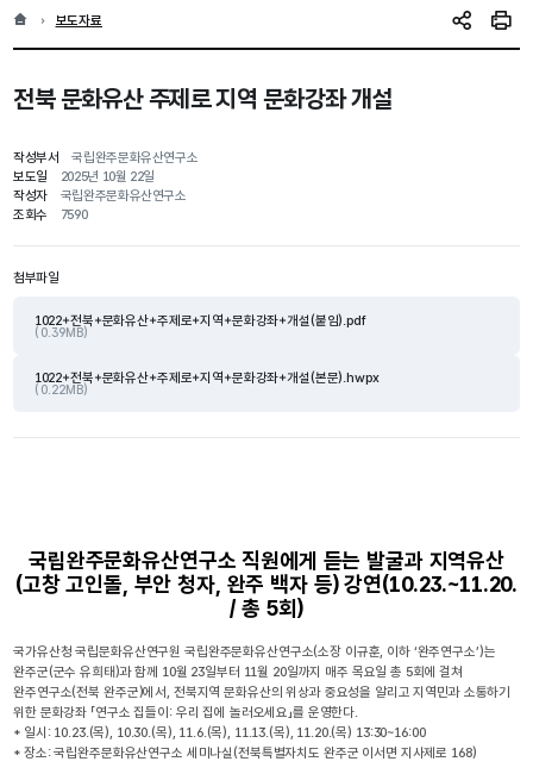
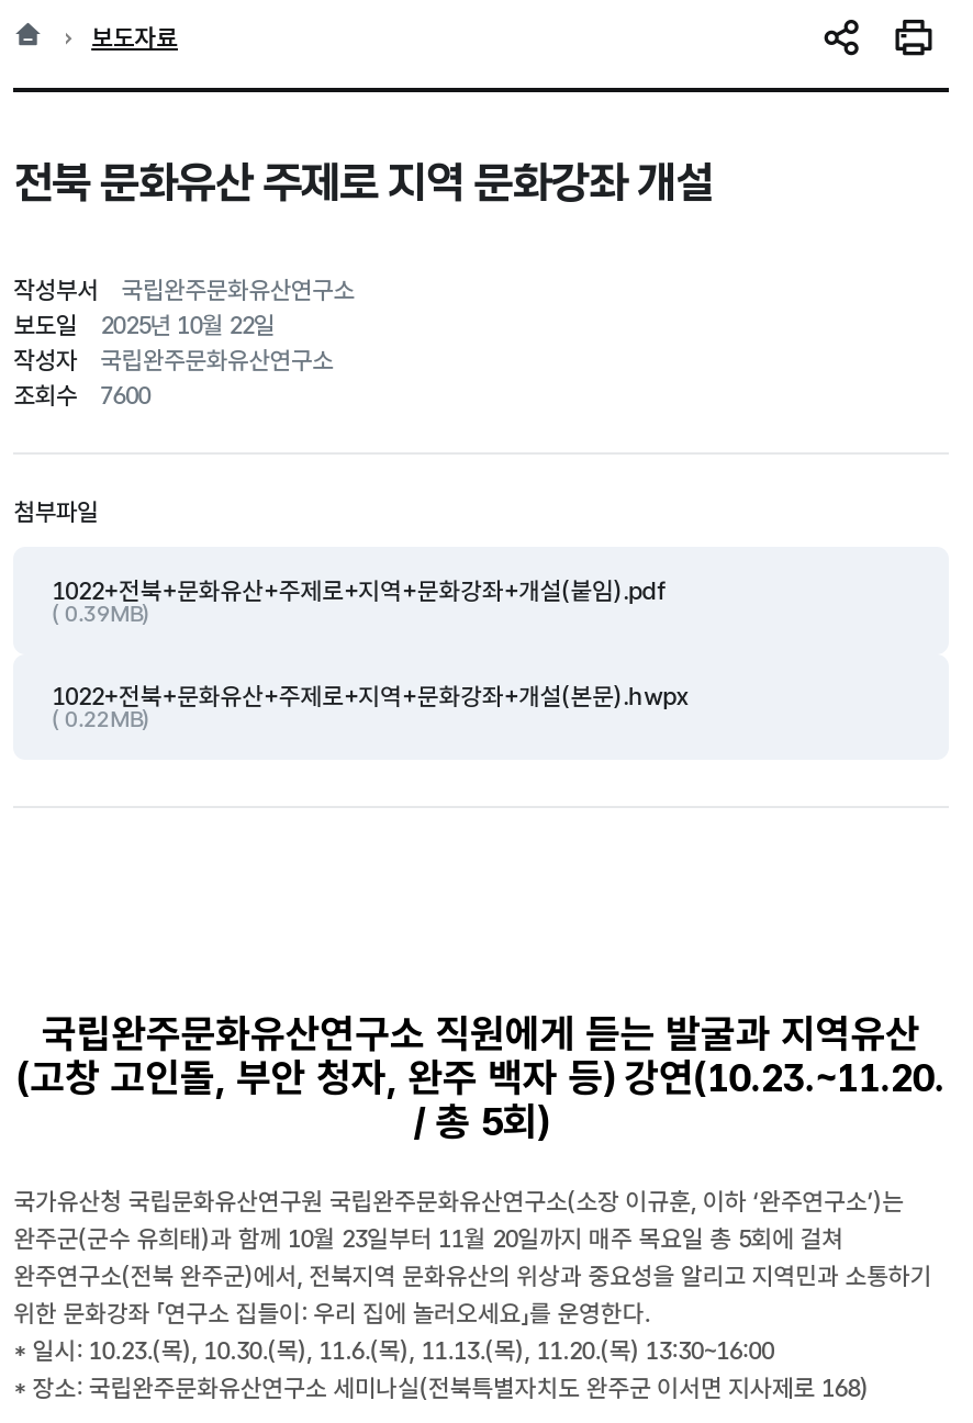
- 조회수 7590
+ 조회수 7600
